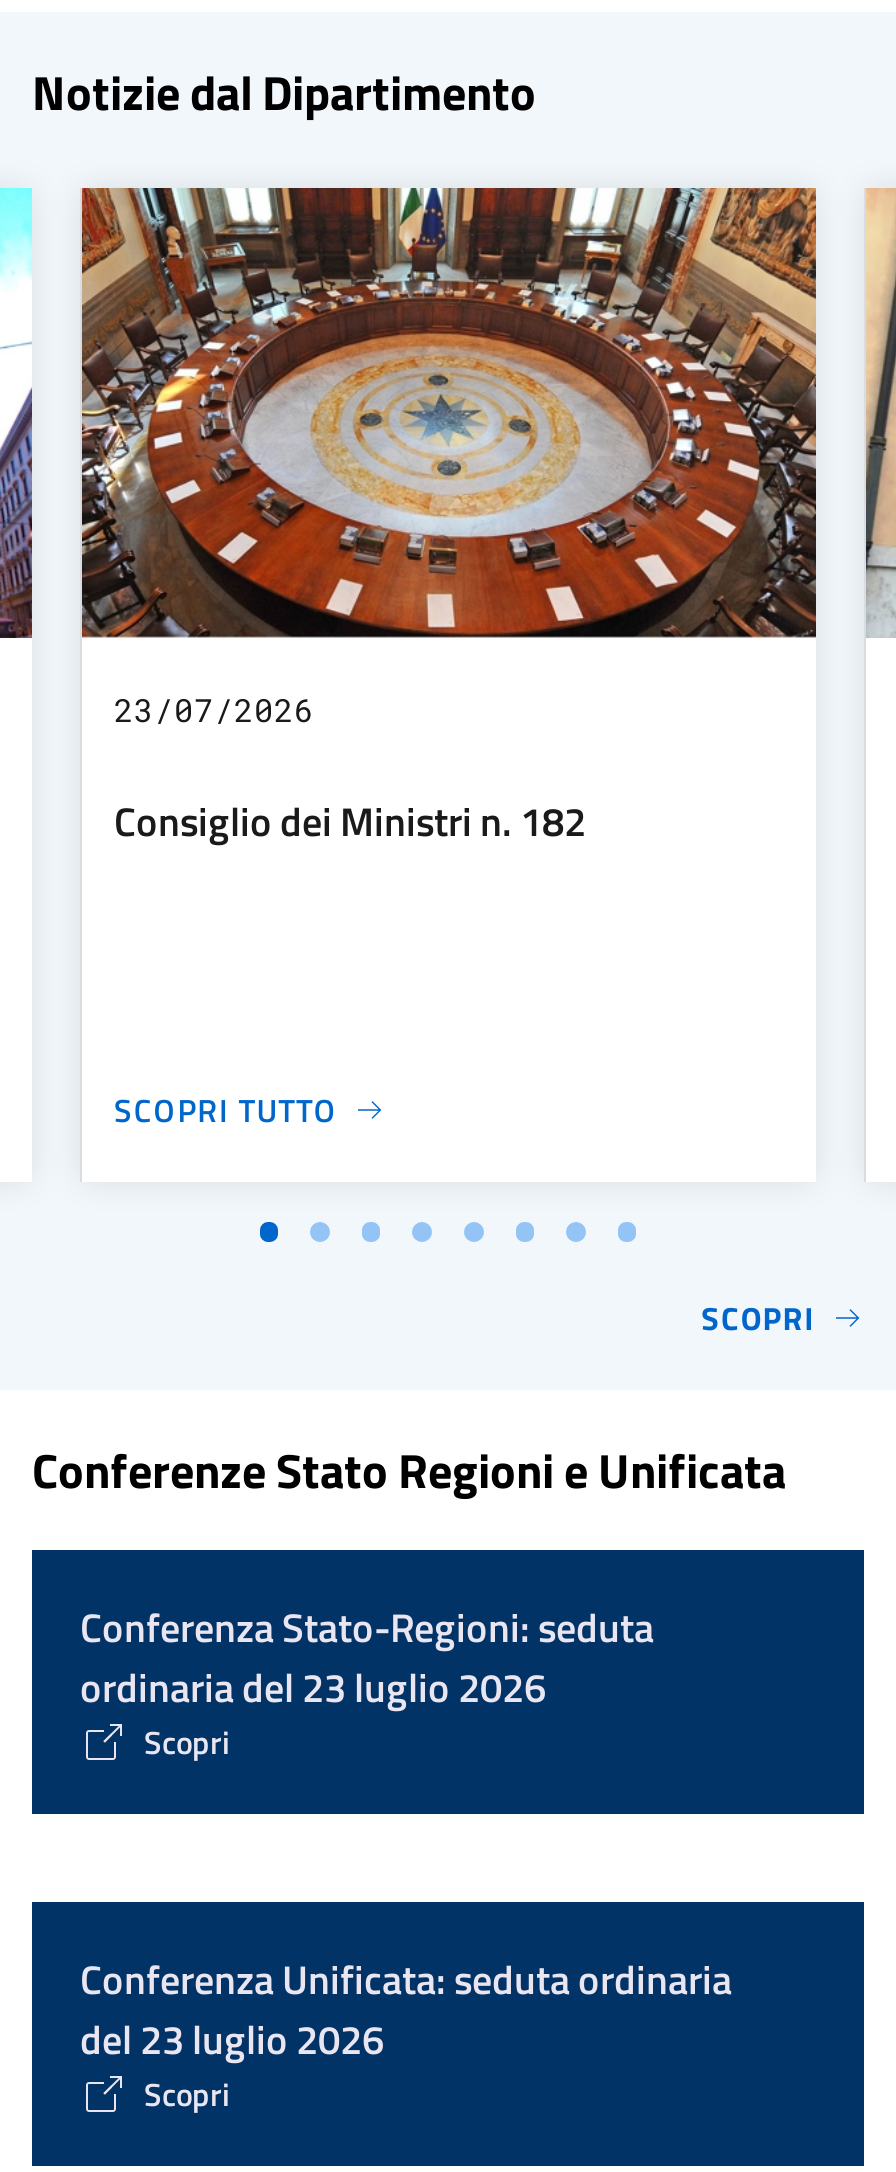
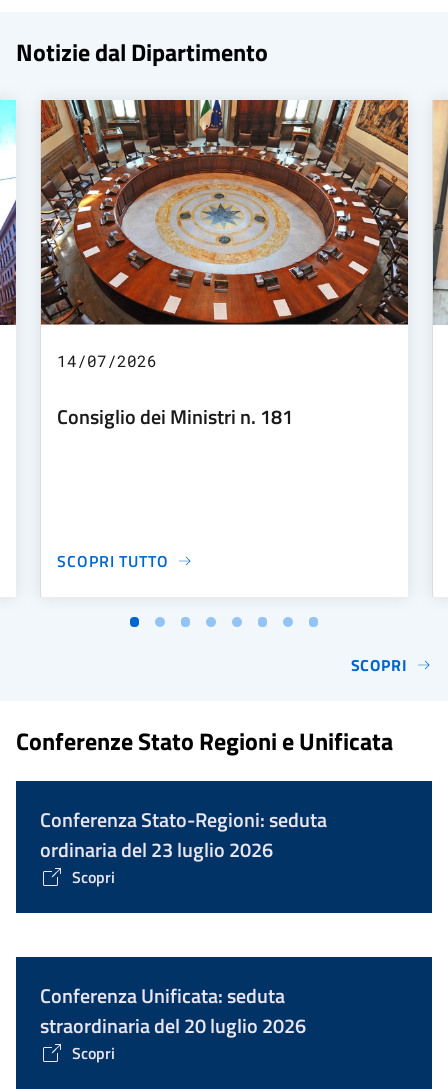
- 23/07/2026
+ 14/07/2026

- Consiglio dei Ministri n. 182
+ Consiglio dei Ministri n. 181

- Conferenza Unificata: seduta ordinaria
- del 23 luglio 2026
+ Conferenza Unificata: seduta
+ straordinaria del 20 luglio 2026
